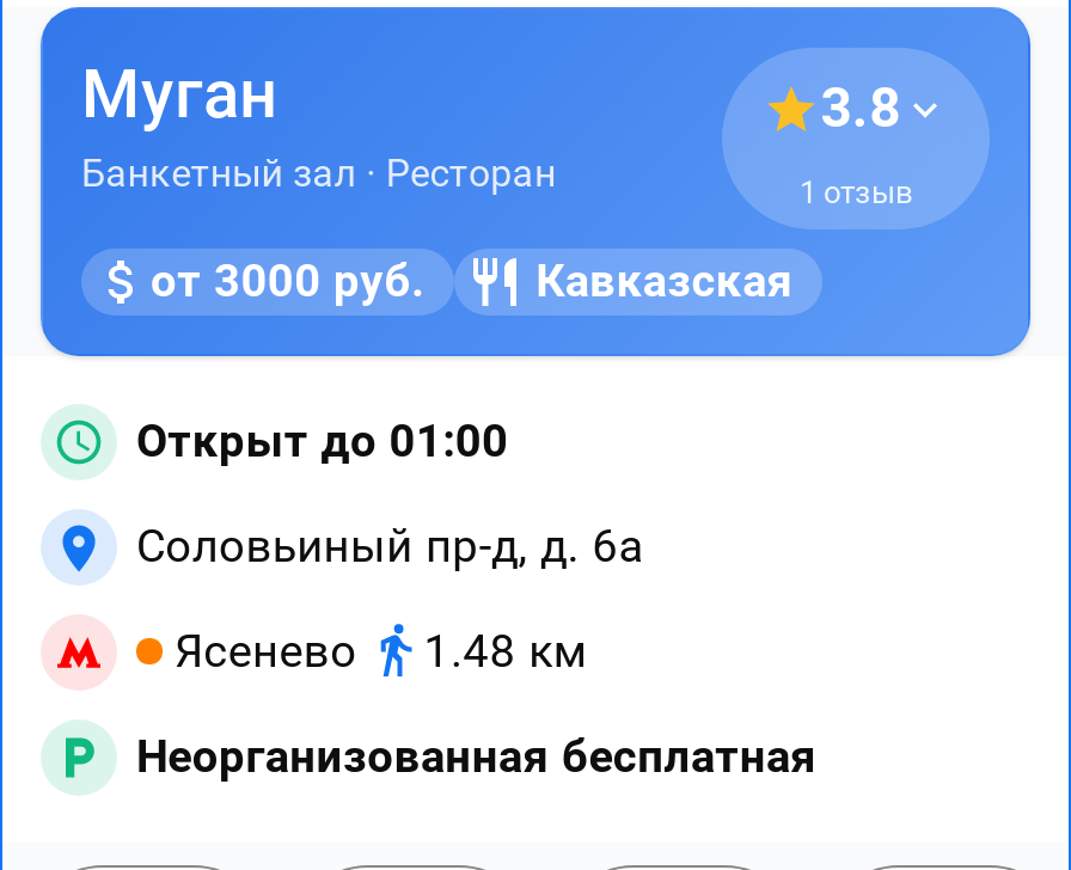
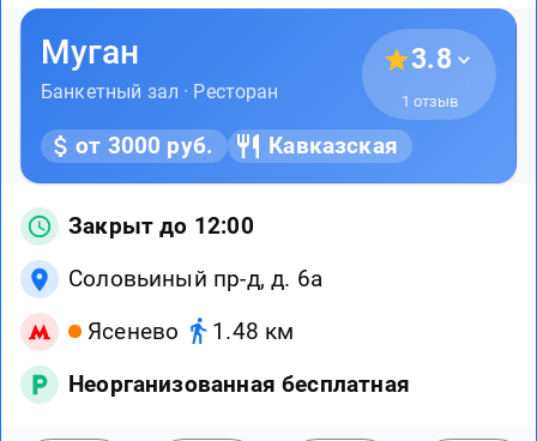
- Открыт до 01:00
+ Закрыт до 12:00
